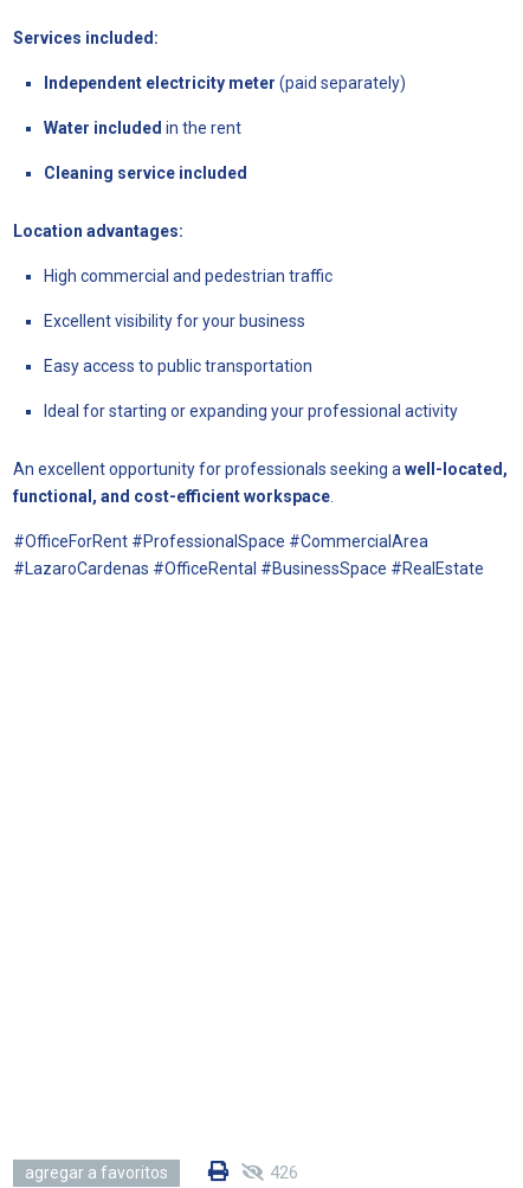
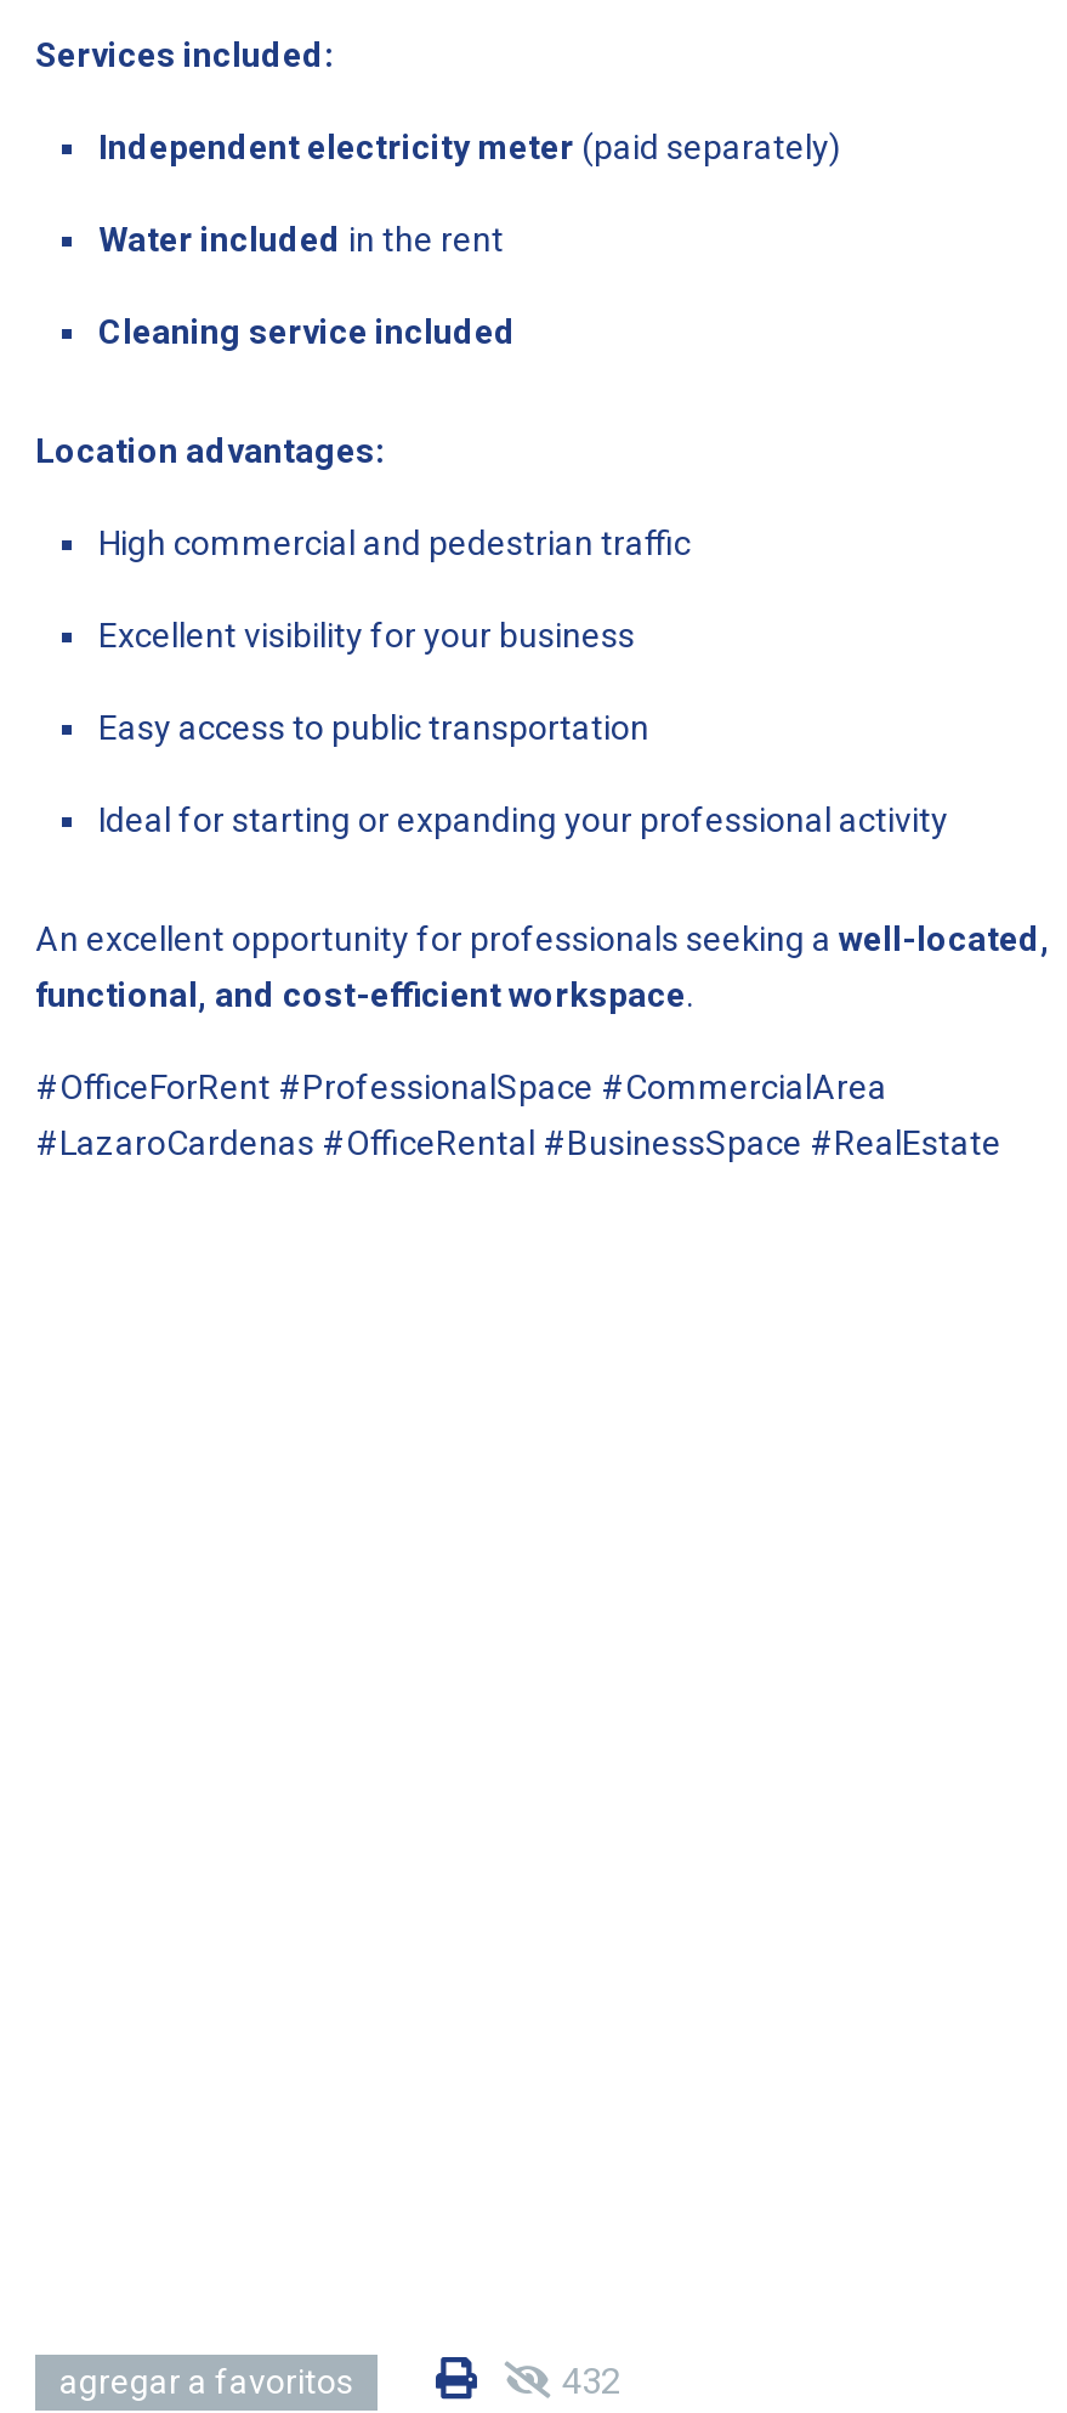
- 426
+ 432
